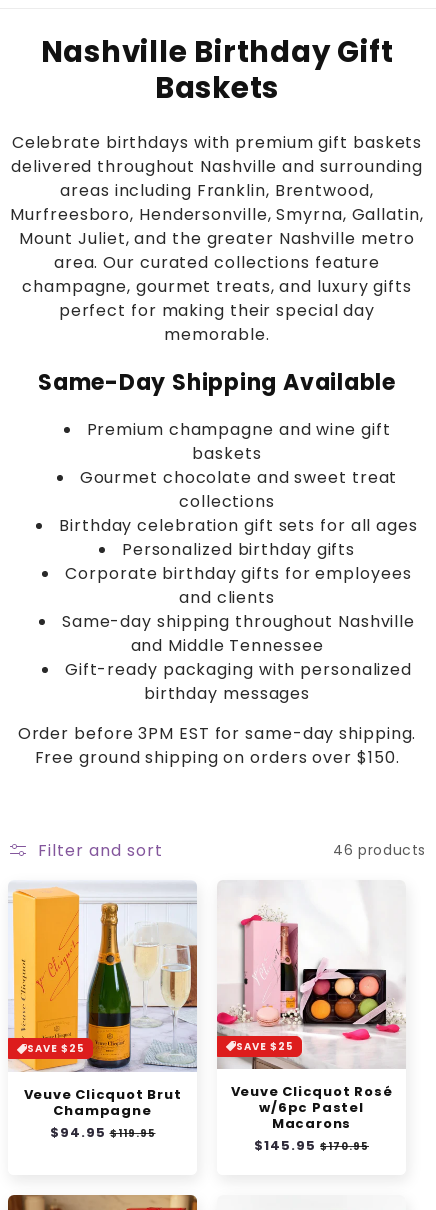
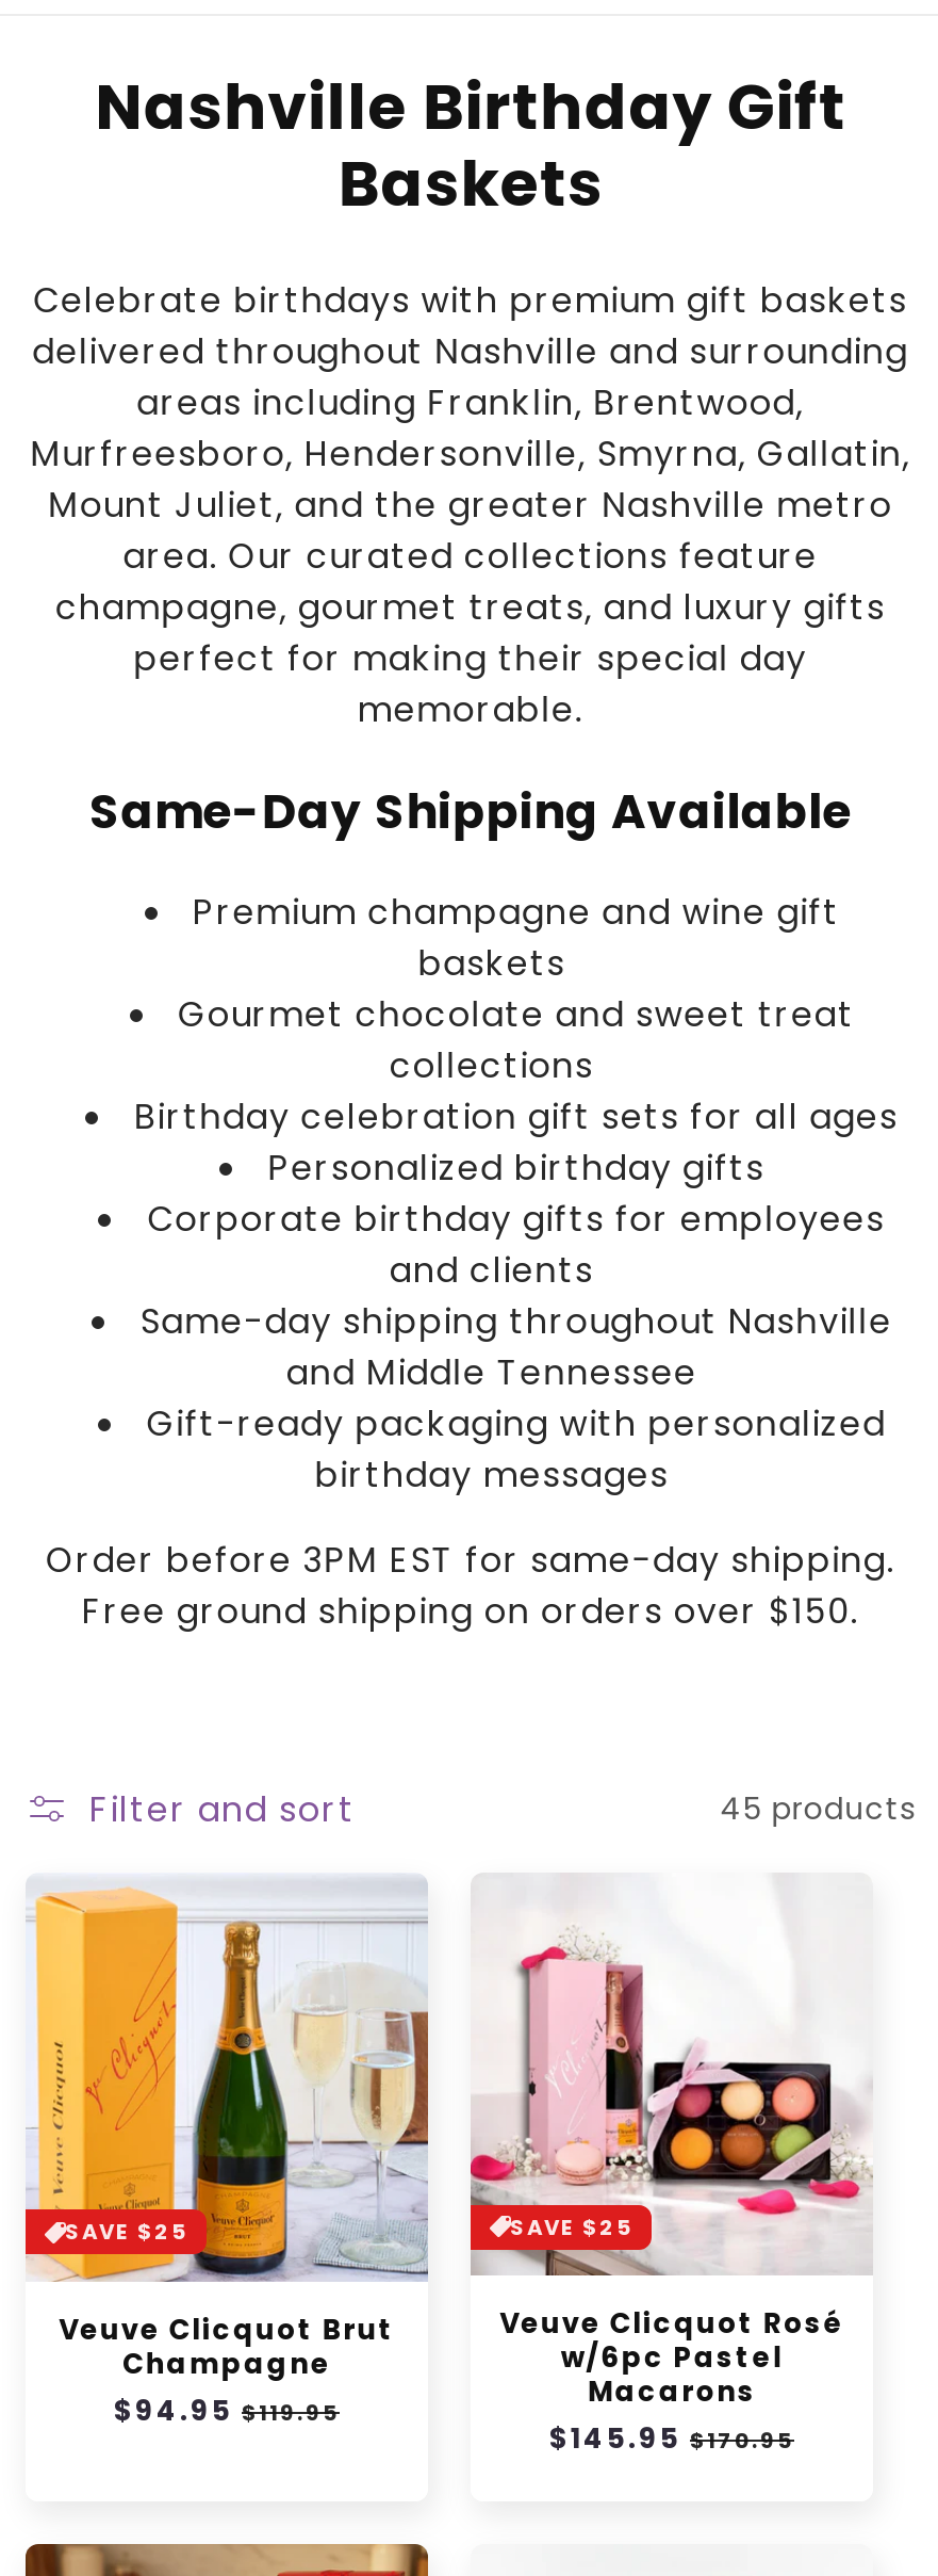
- 46 products
+ 45 products
